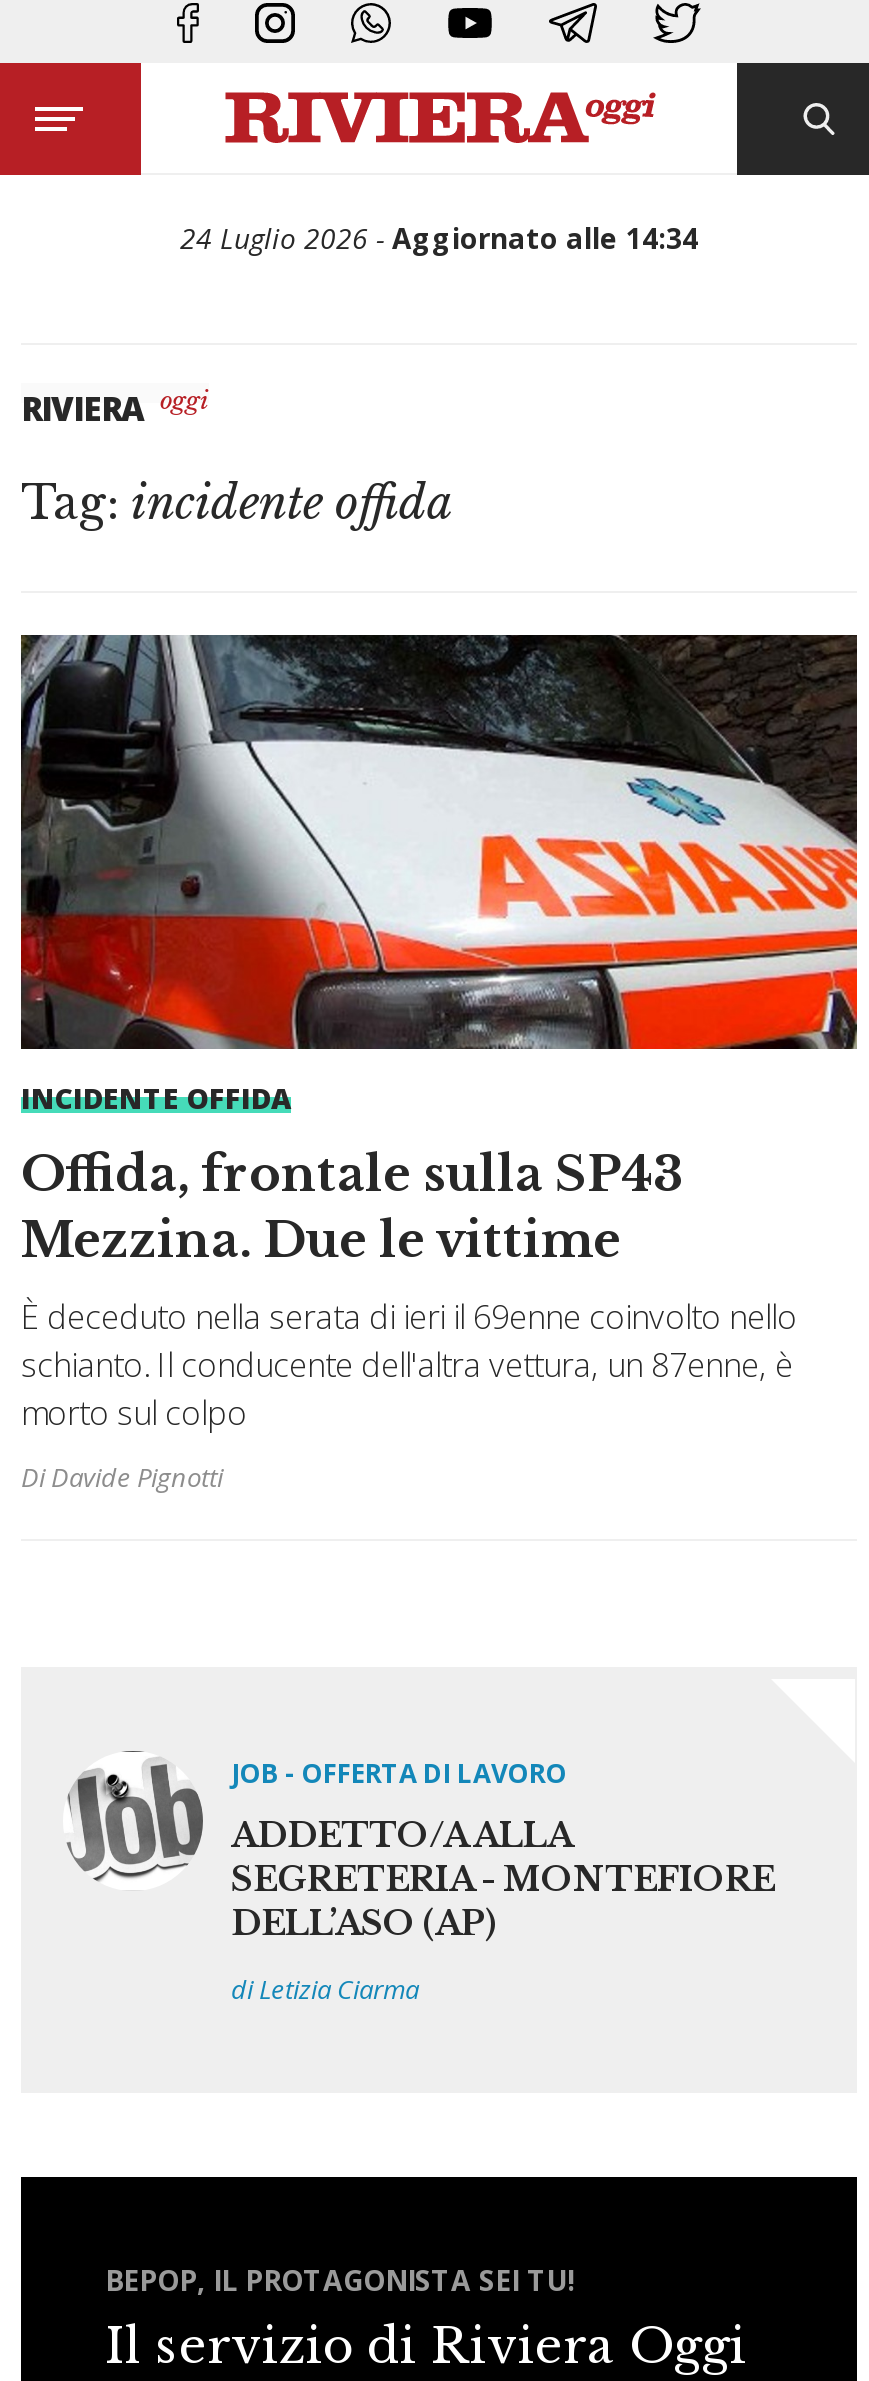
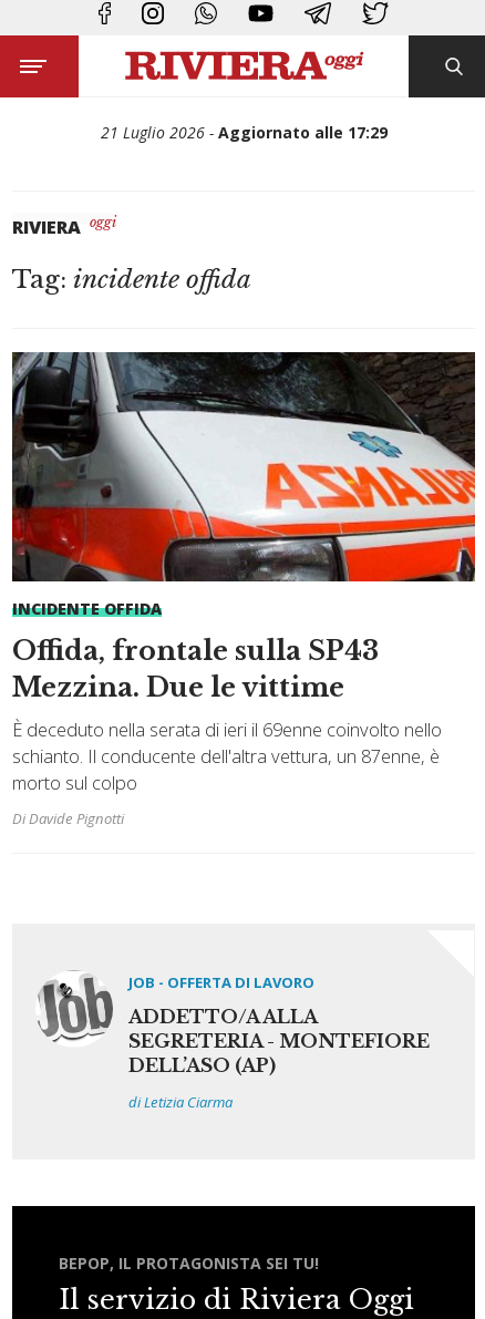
- 24 Luglio 2026 Aggiornato alle 14:34
+ 21 Luglio 2026 Aggiornato alle 17:29
